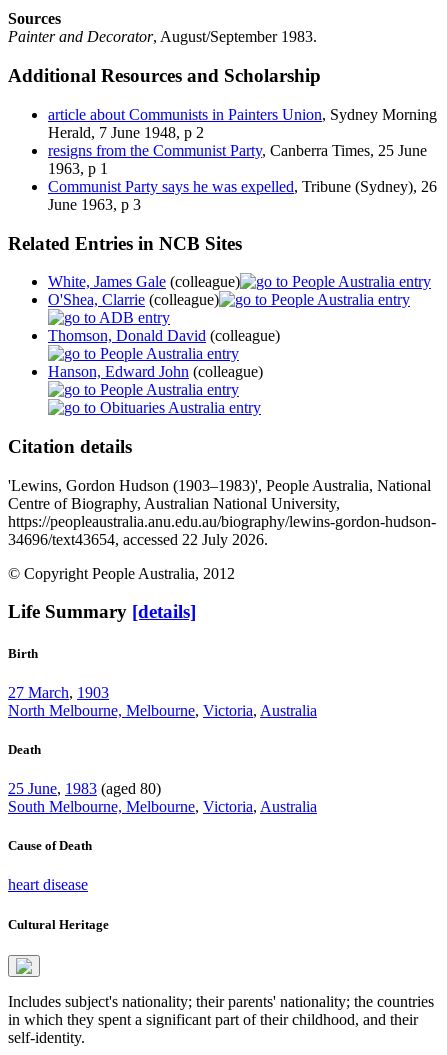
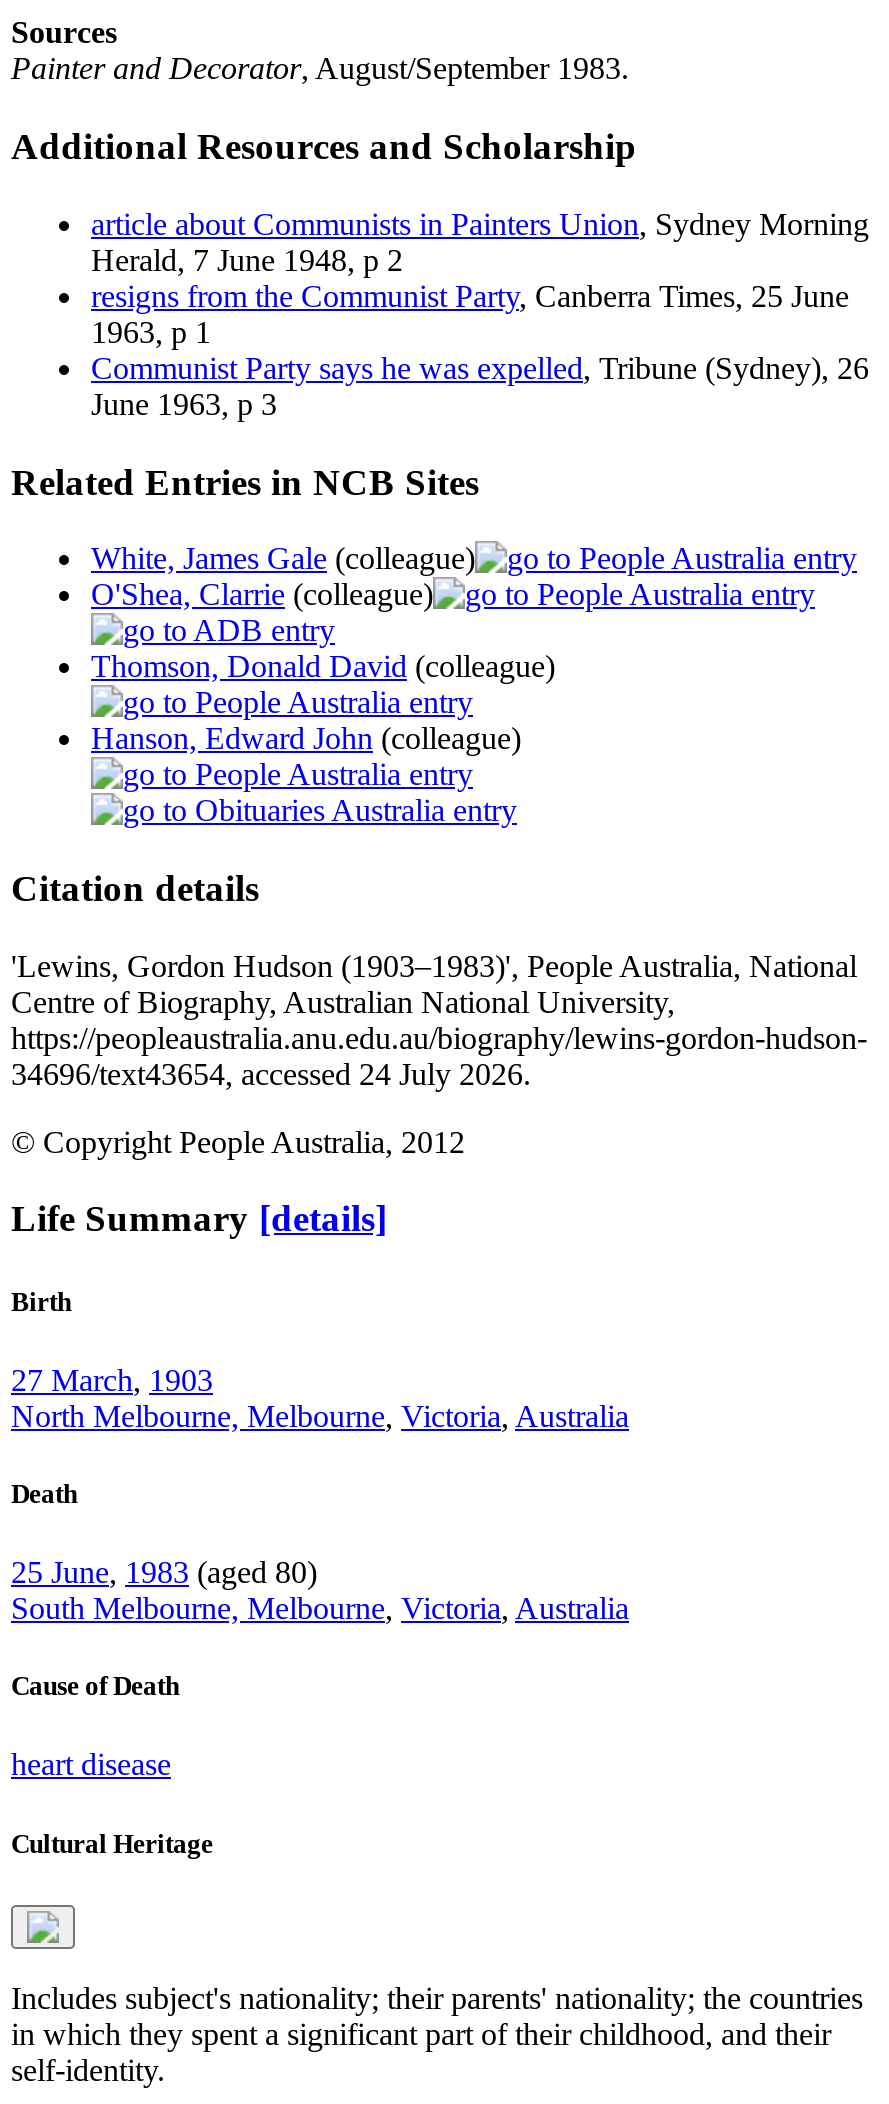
- 34696/text43654, accessed 22 July 2026.
+ 34696/text43654, accessed 24 July 2026.
